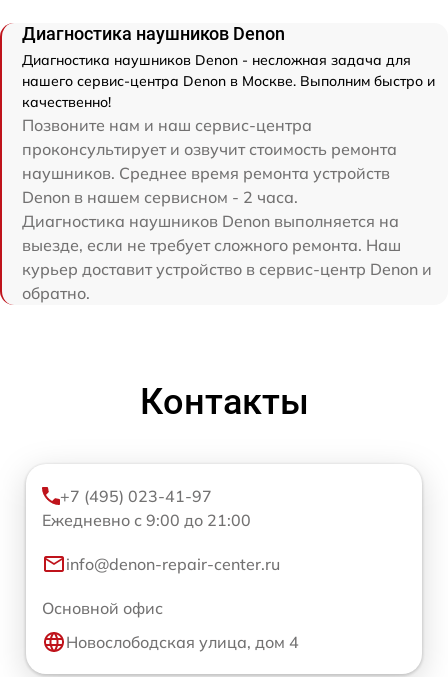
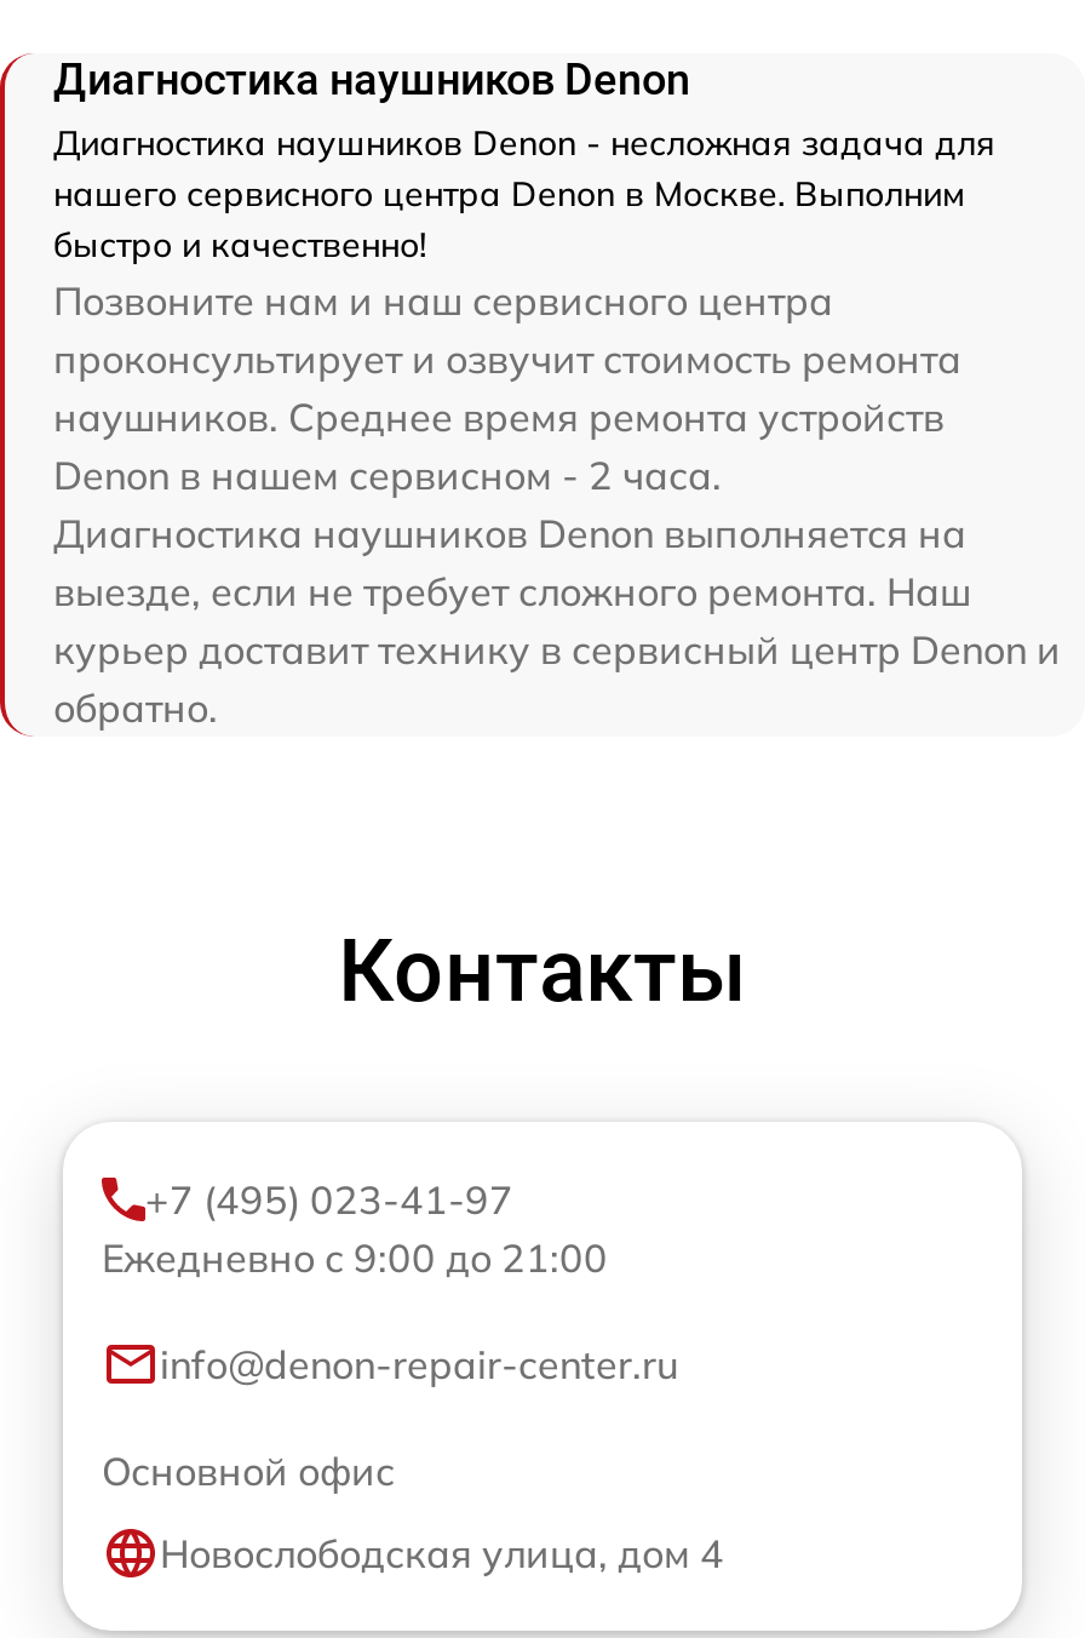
- нашего сервис-центра Denon в Москве. Выполним быстро и
- качественно!
- Позвоните нам и наш сервис-центра
+ нашего сервисного центра Denon в Москве. Выполним
+ быстро и качественно!
+ Позвоните нам и наш сервисного центра

- курьер доставит устройство в сервис-центр Denon и
+ курьер доставит технику в сервисный центр Denon и
